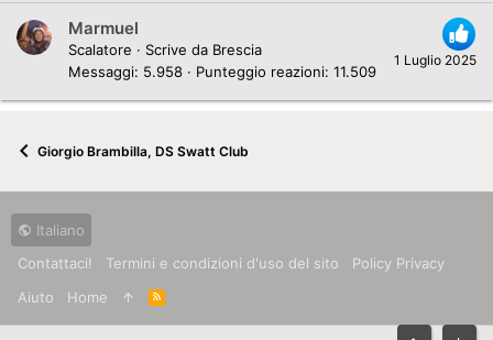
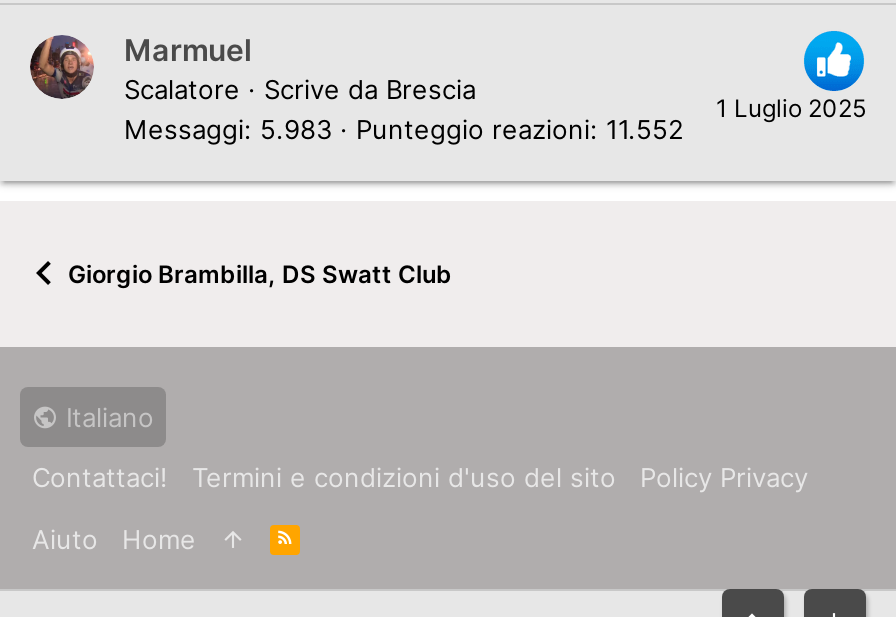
- Messaggi 5.958
+ Messaggi 5.983

- Punteggio reazioni 11.509
+ Punteggio reazioni 11.552
